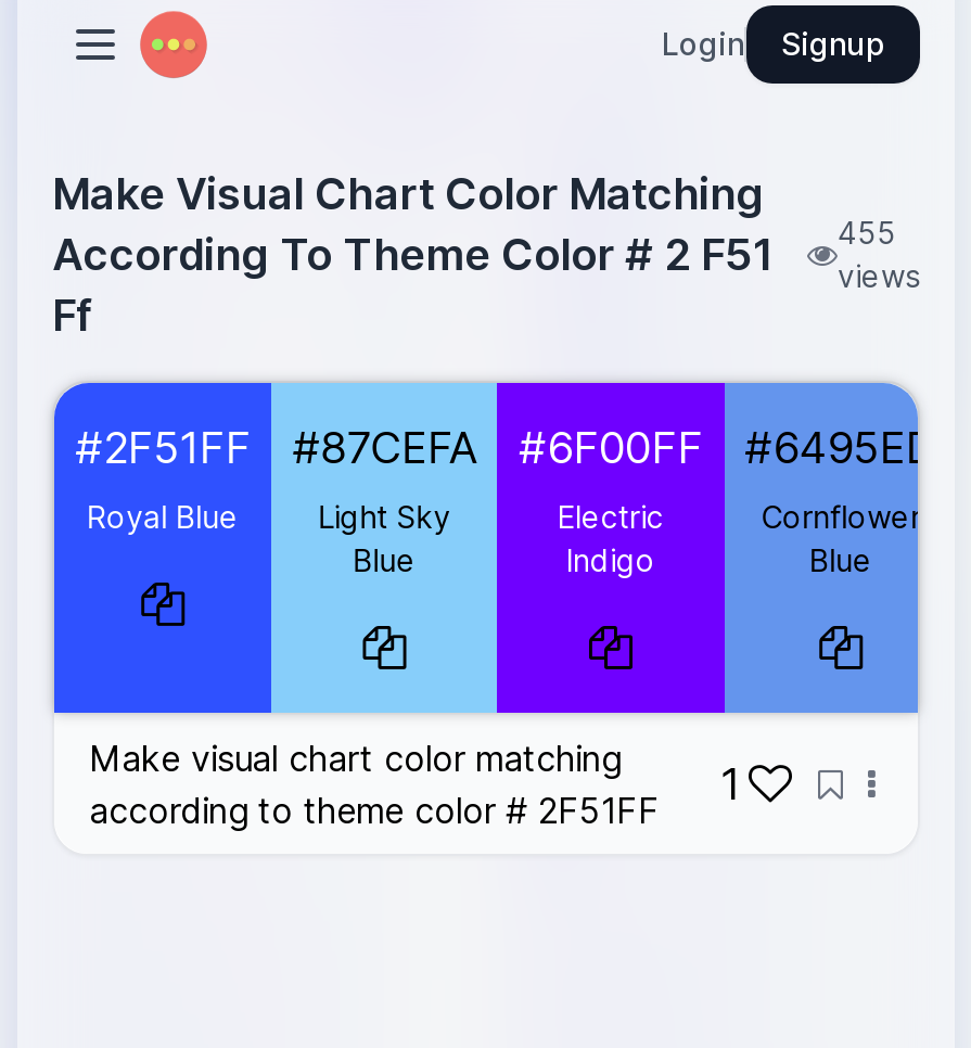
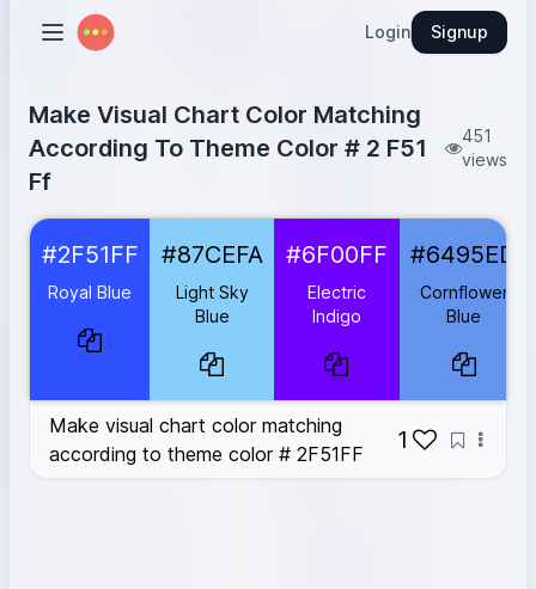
- According To Theme Color # 2 F51 455 views
+ According To Theme Color # 2 F51 451 views
